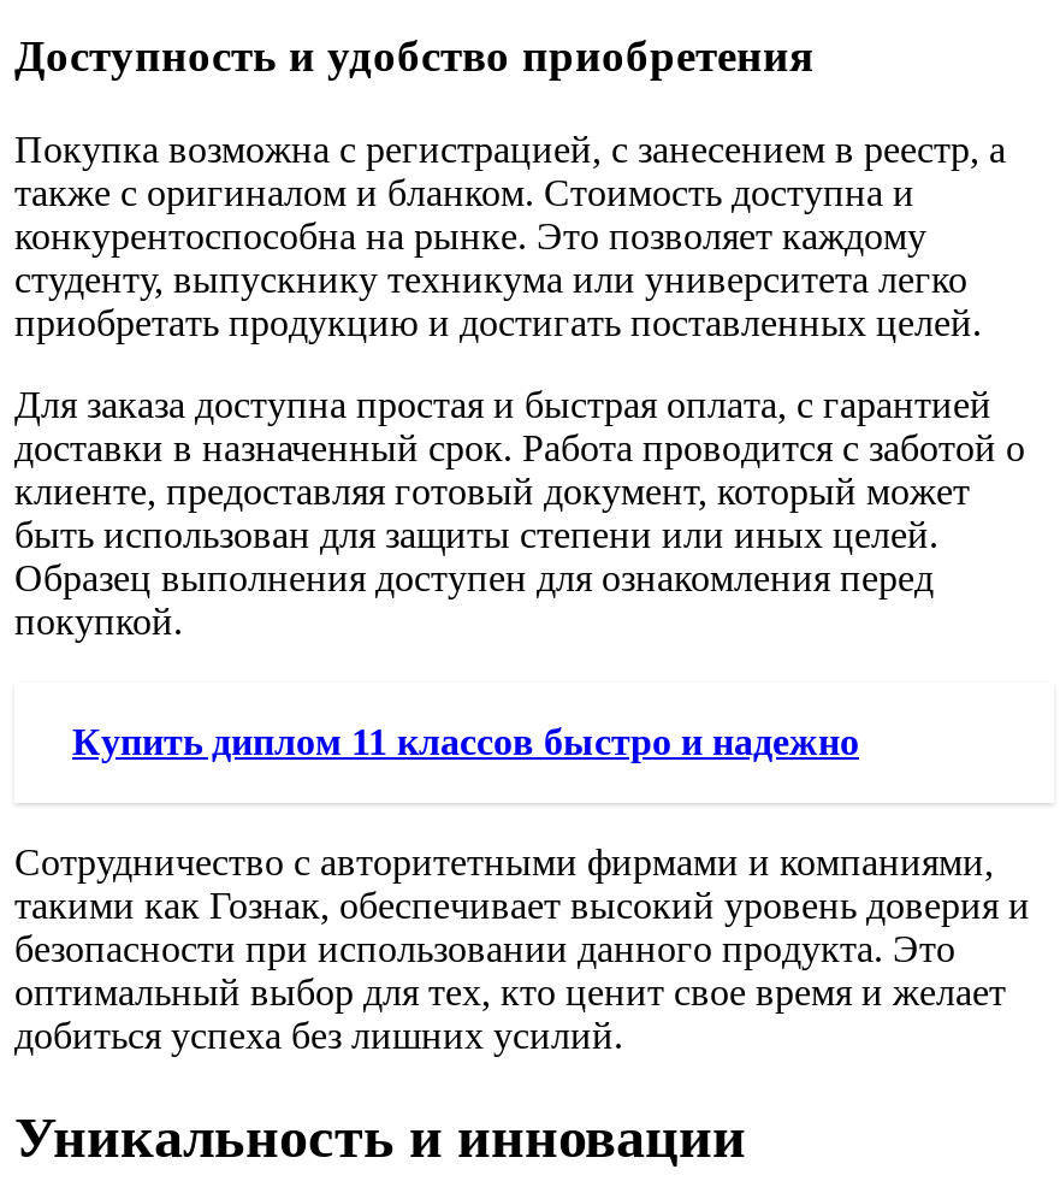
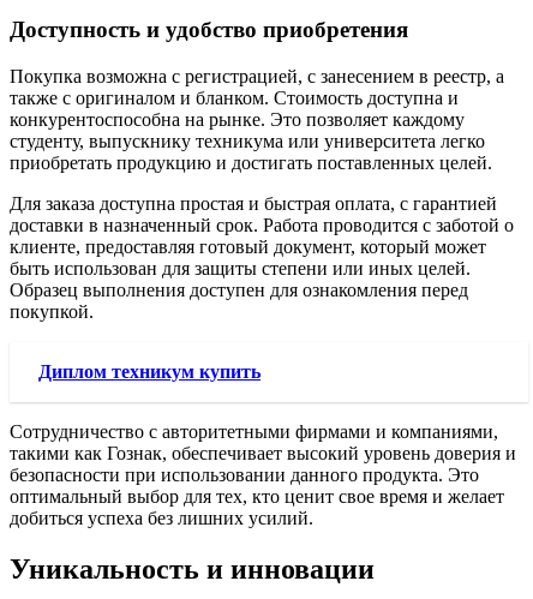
- Купить диплом 11 классов быстро и надежно
+ Диплом техникум купить
